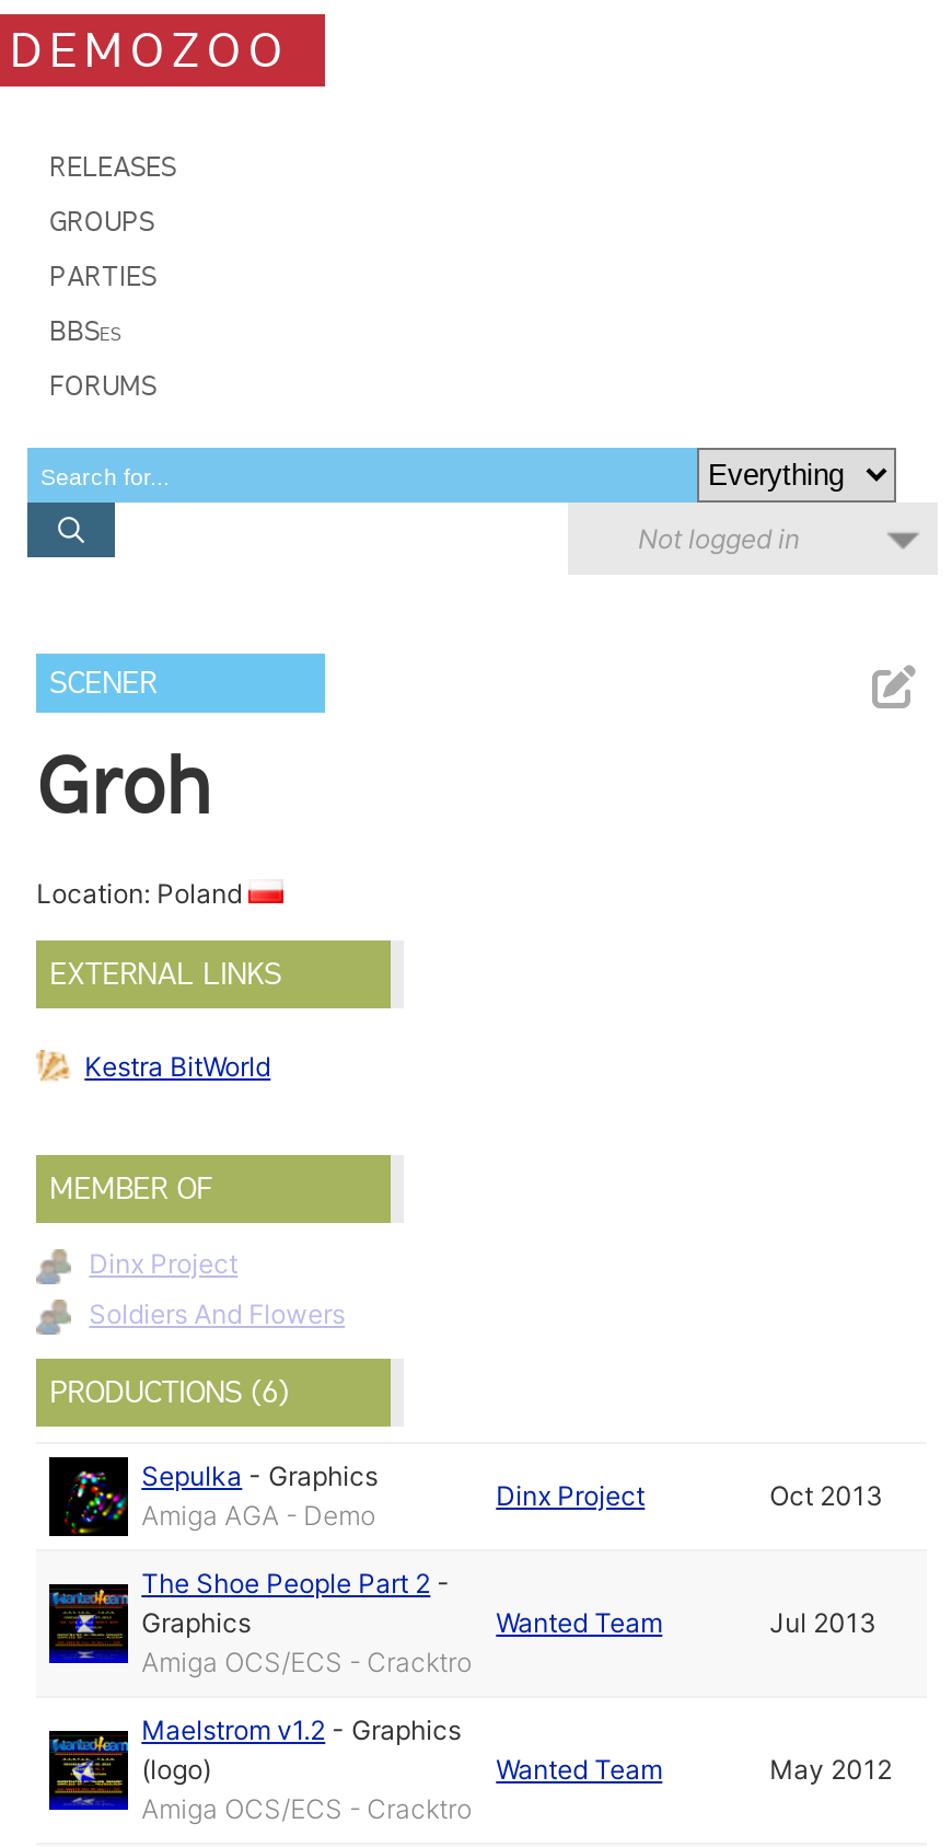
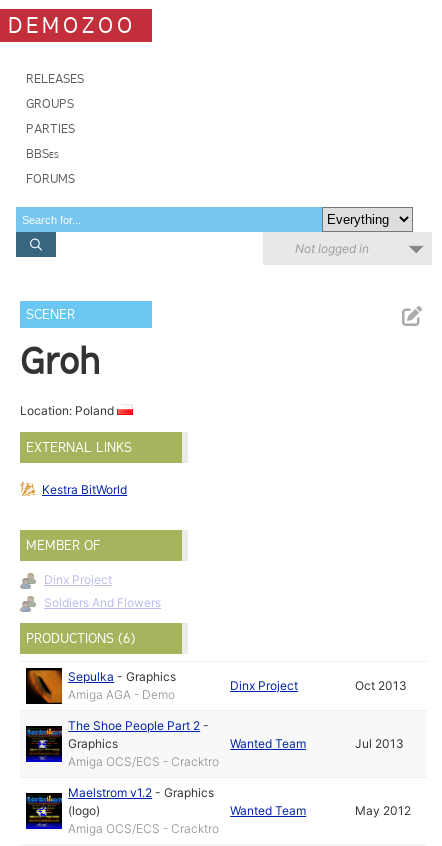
- [image]
+ [image]
